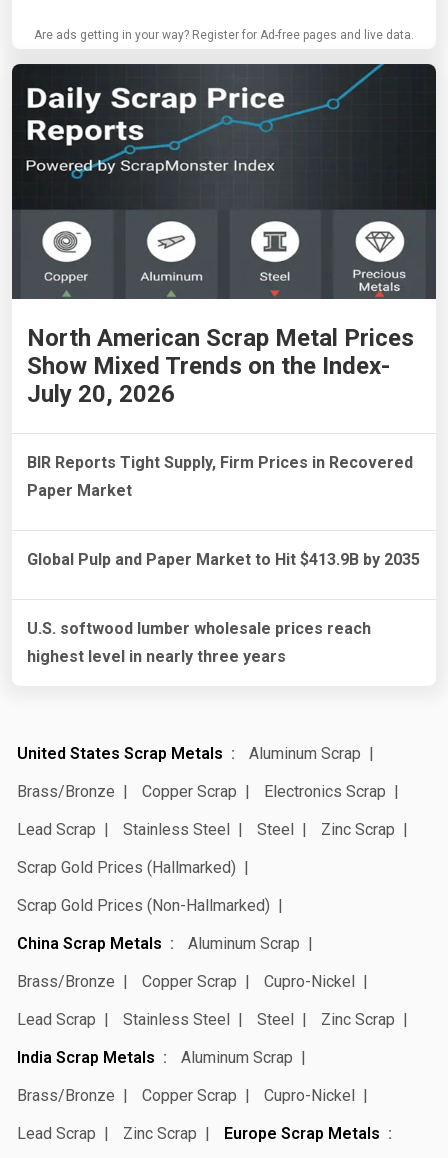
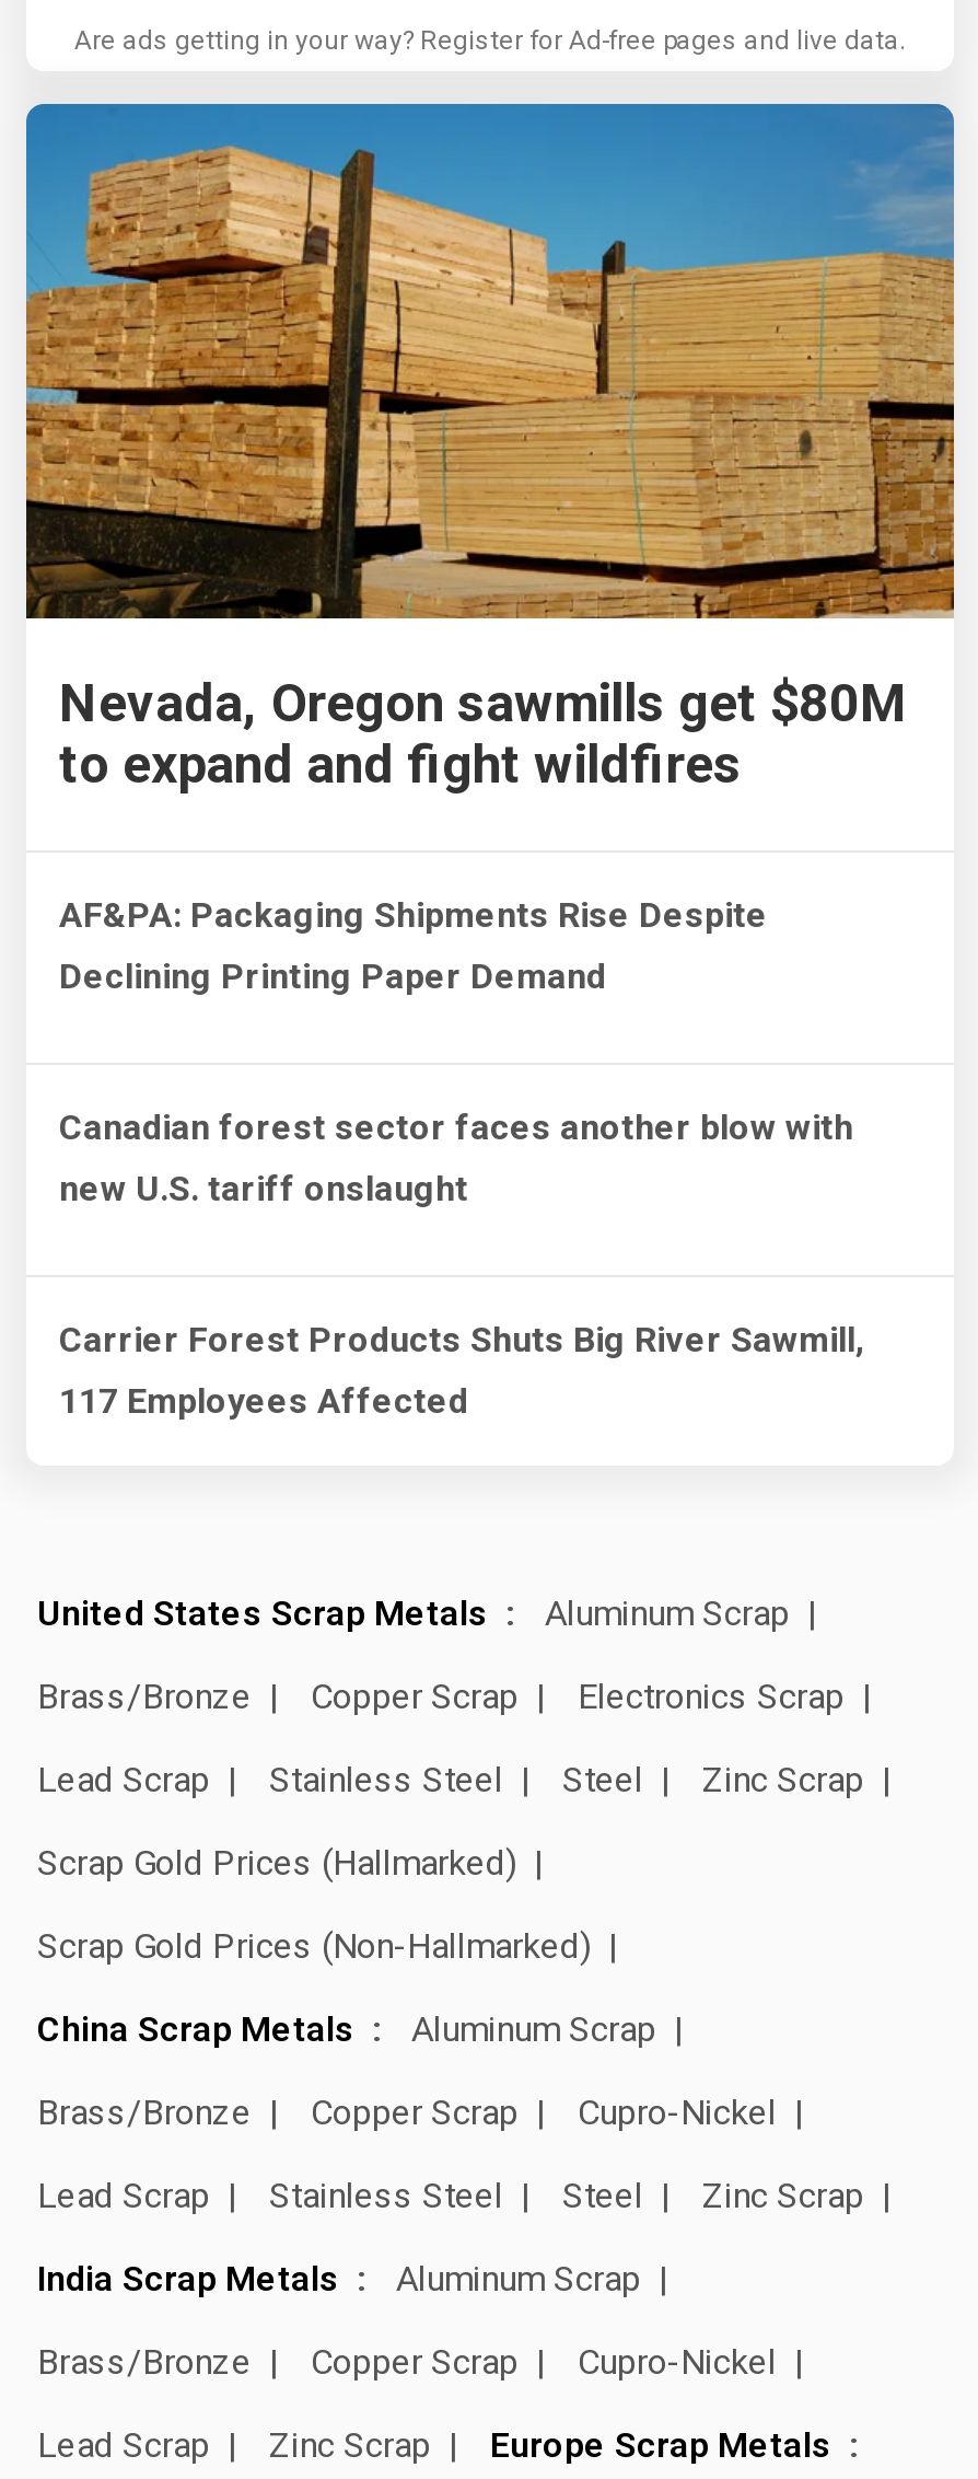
- [image]
- North American Scrap Metal Prices
- Show Mixed Trends on the Index-
- July 20, 2026
- BIR Reports Tight Supply, Firm Prices in Recovered
- Paper Market
+ [image]
+ Nevada, Oregon sawmills get $80M
+ to expand and fight wildfires
+ AF&PA: Packaging Shipments Rise Despite
+ Declining Printing Paper Demand

- Global Pulp and Paper Market to Hit $413.9B by 2035
+ Canadian forest sector faces another blow with
+ new U.S. tariff onslaught

- U.S. softwood lumber wholesale prices reach
- highest level in nearly three years
+ Carrier Forest Products Shuts Big River Sawmill,
+ 117 Employees Affected
